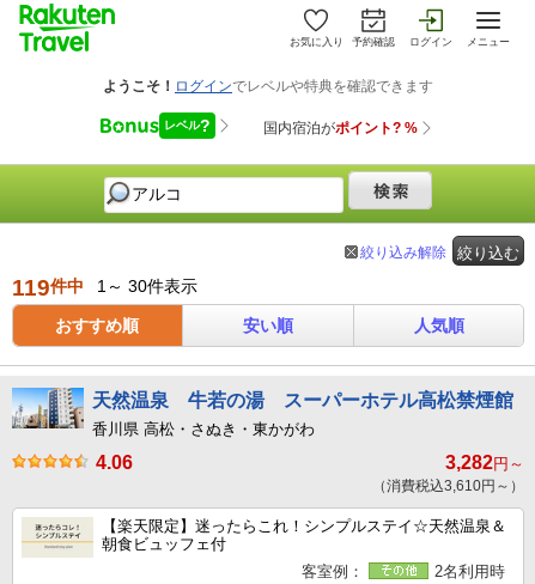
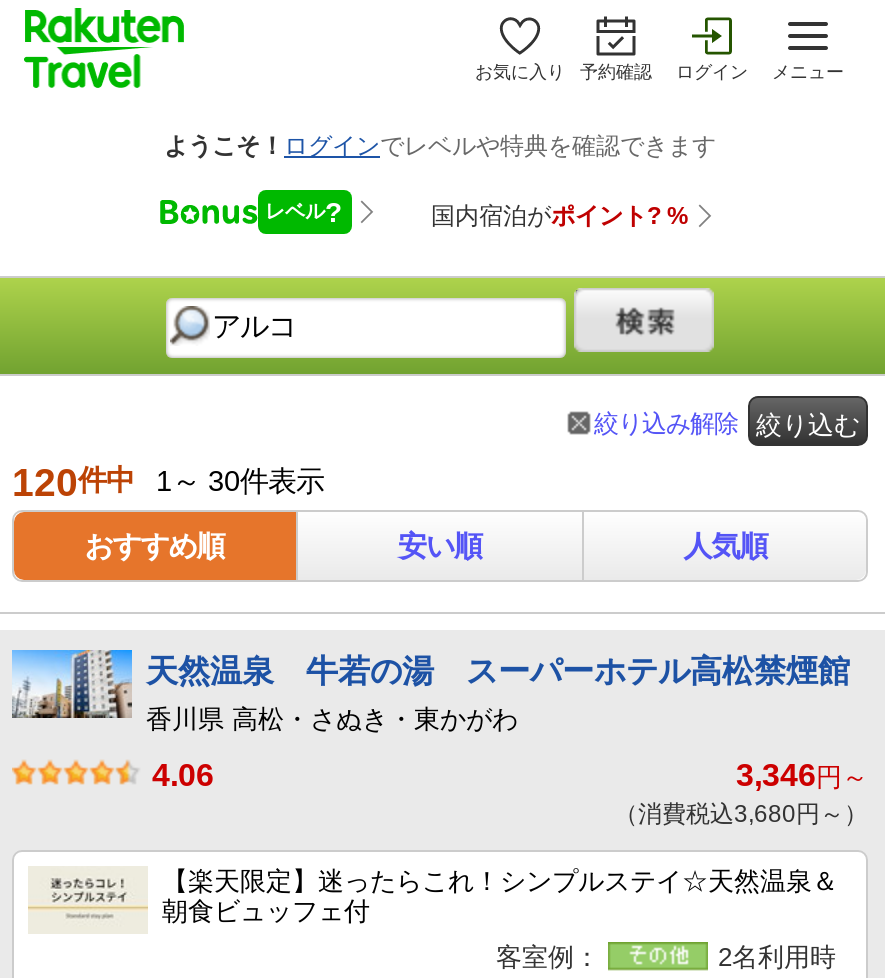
- 119件中 1～ 30件表示
+ 120件中 1～ 30件表示

- 3,282円～
+ 3,346円～

- （消費税込3,610円～）
+ （消費税込3,680円～）
